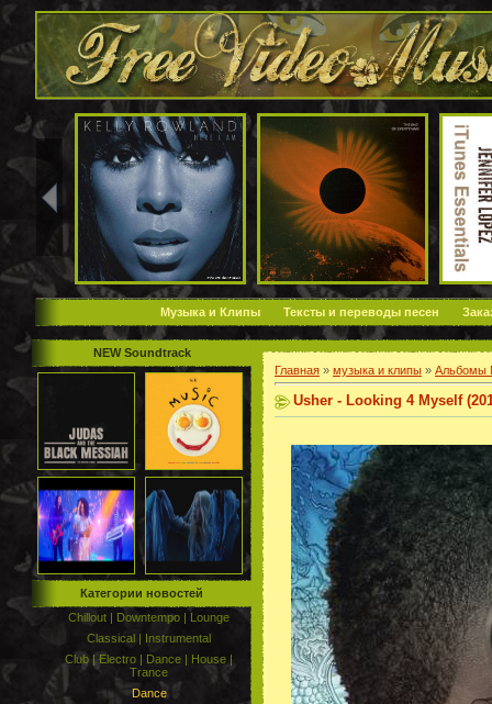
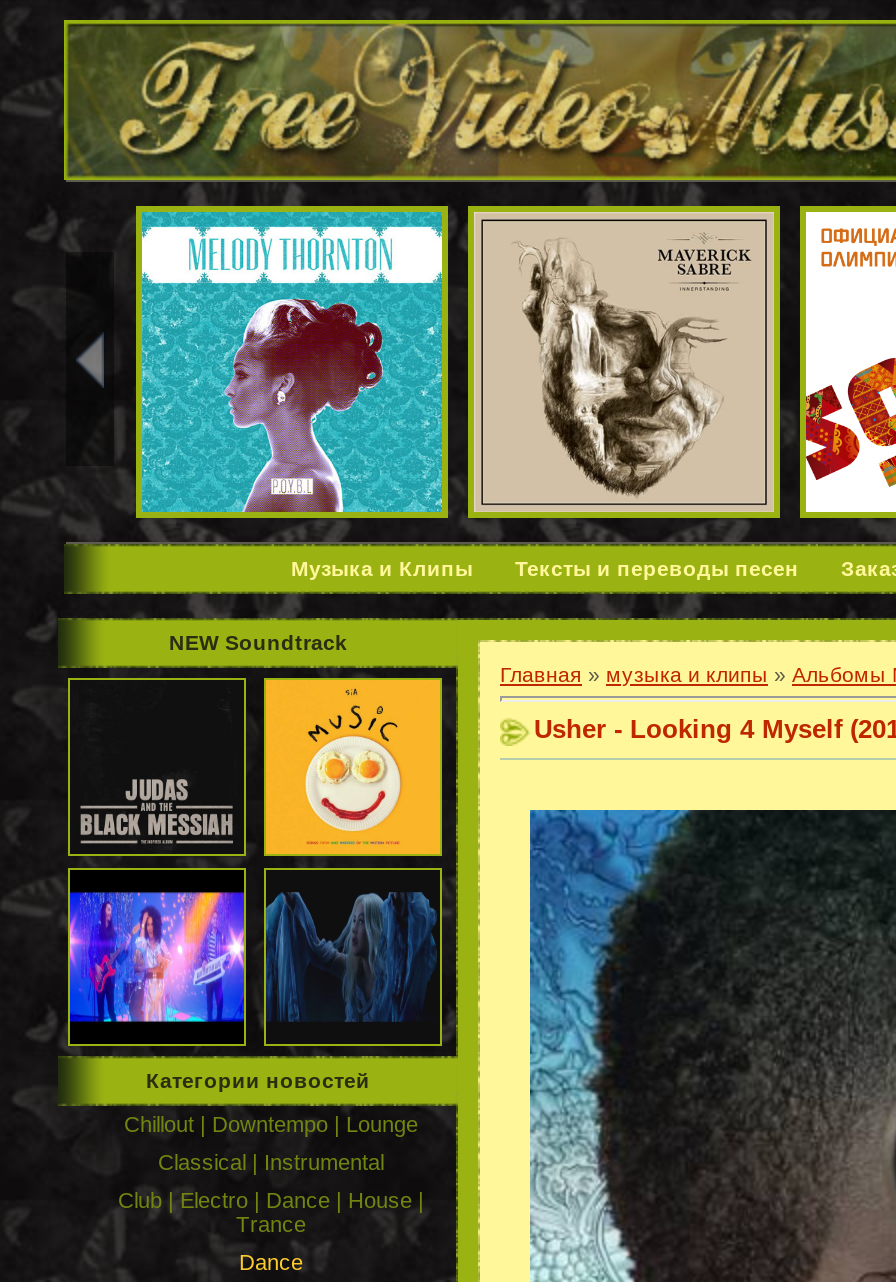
- [image]
+ [image]

- [image]
+ [image]

- [image]
+ [image]
